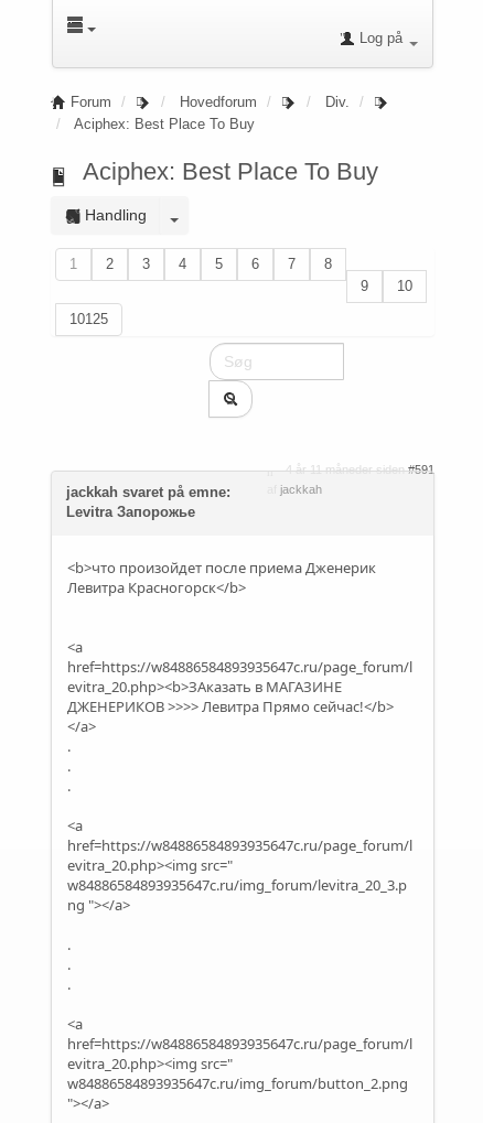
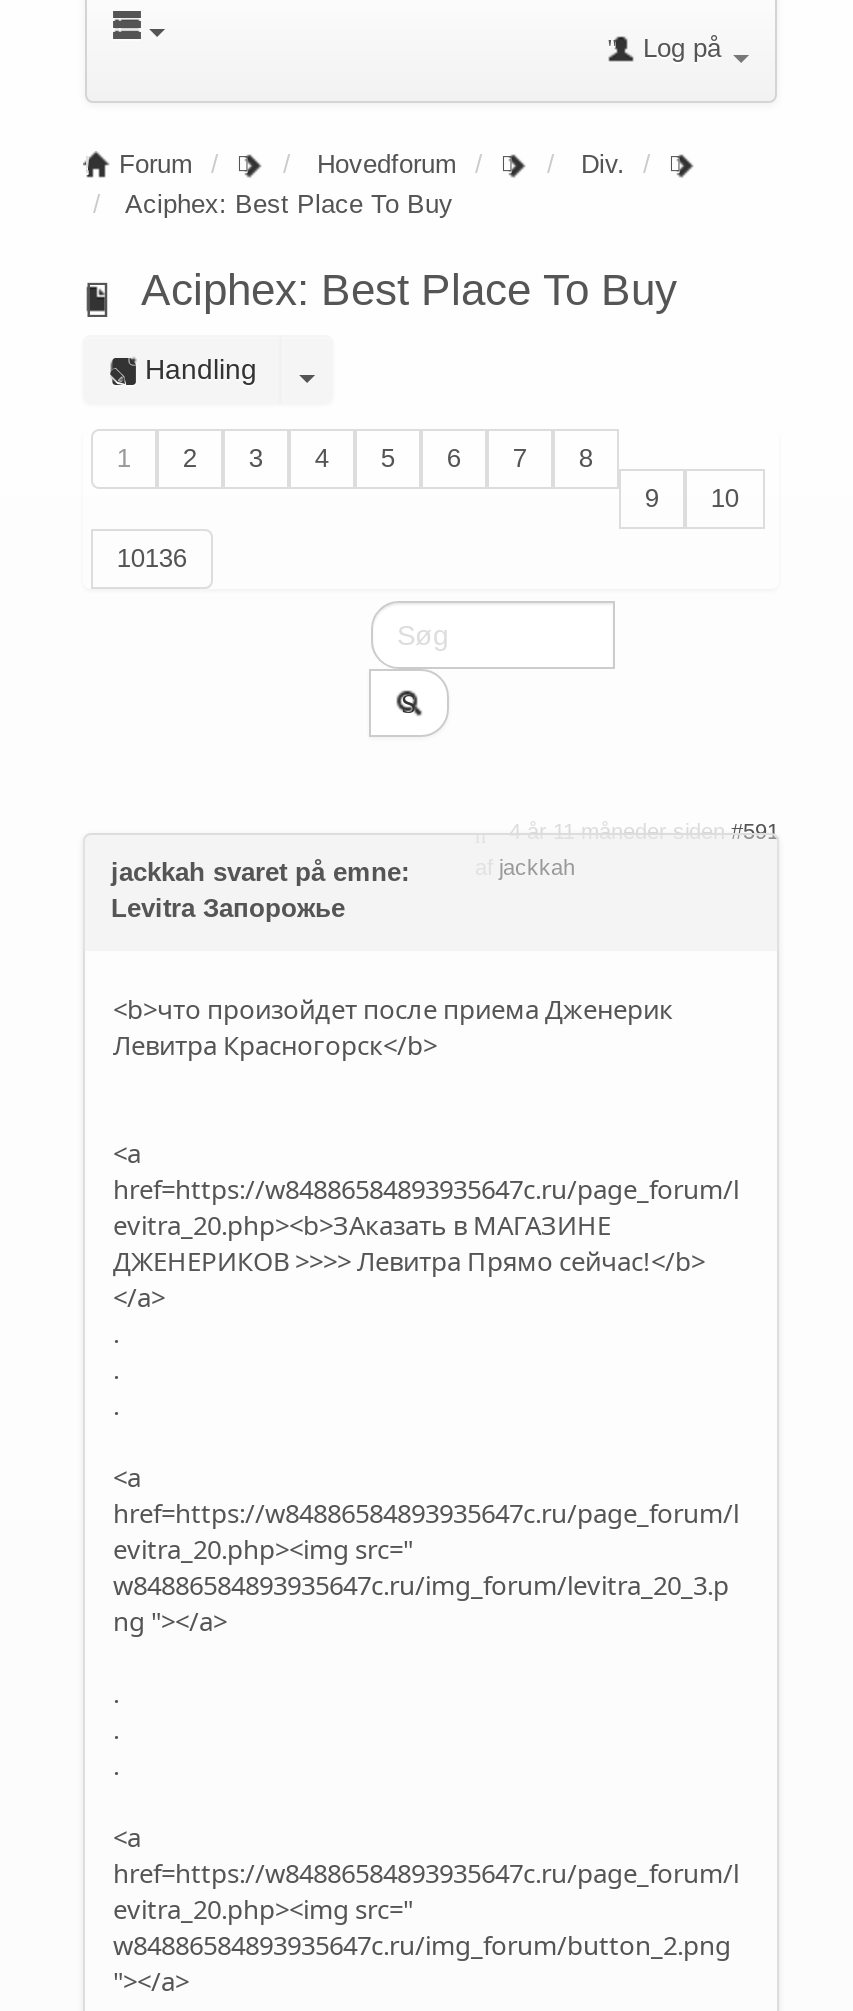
- 10125
+ 10136
